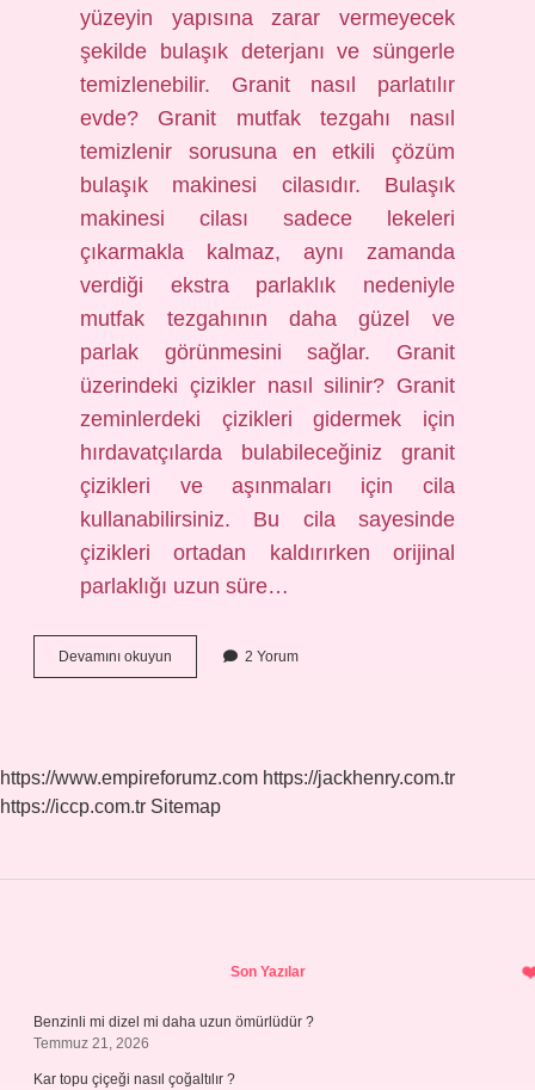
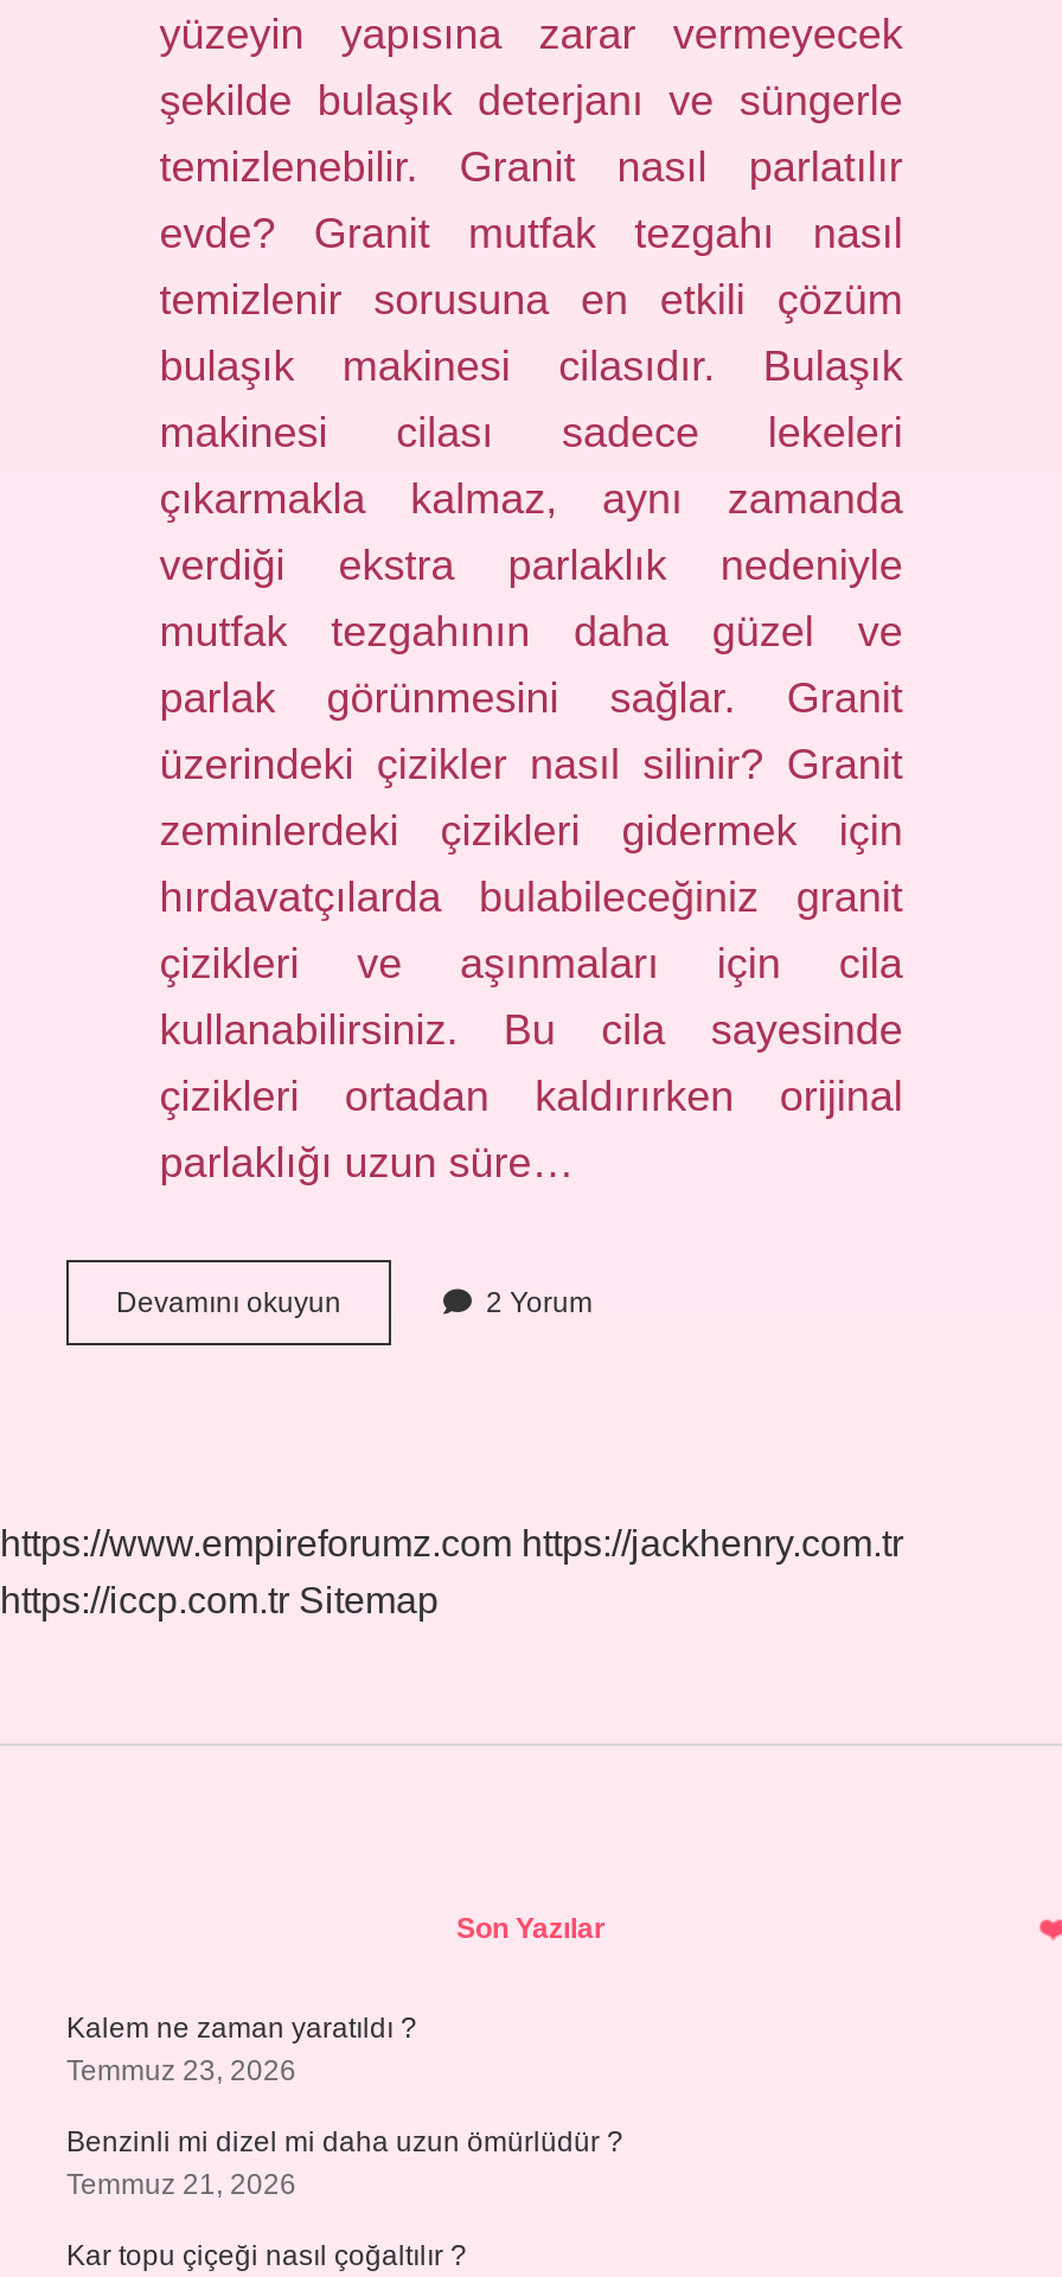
+ Kalem ne zaman yaratıldı ?
+ Temmuz 23, 2026
